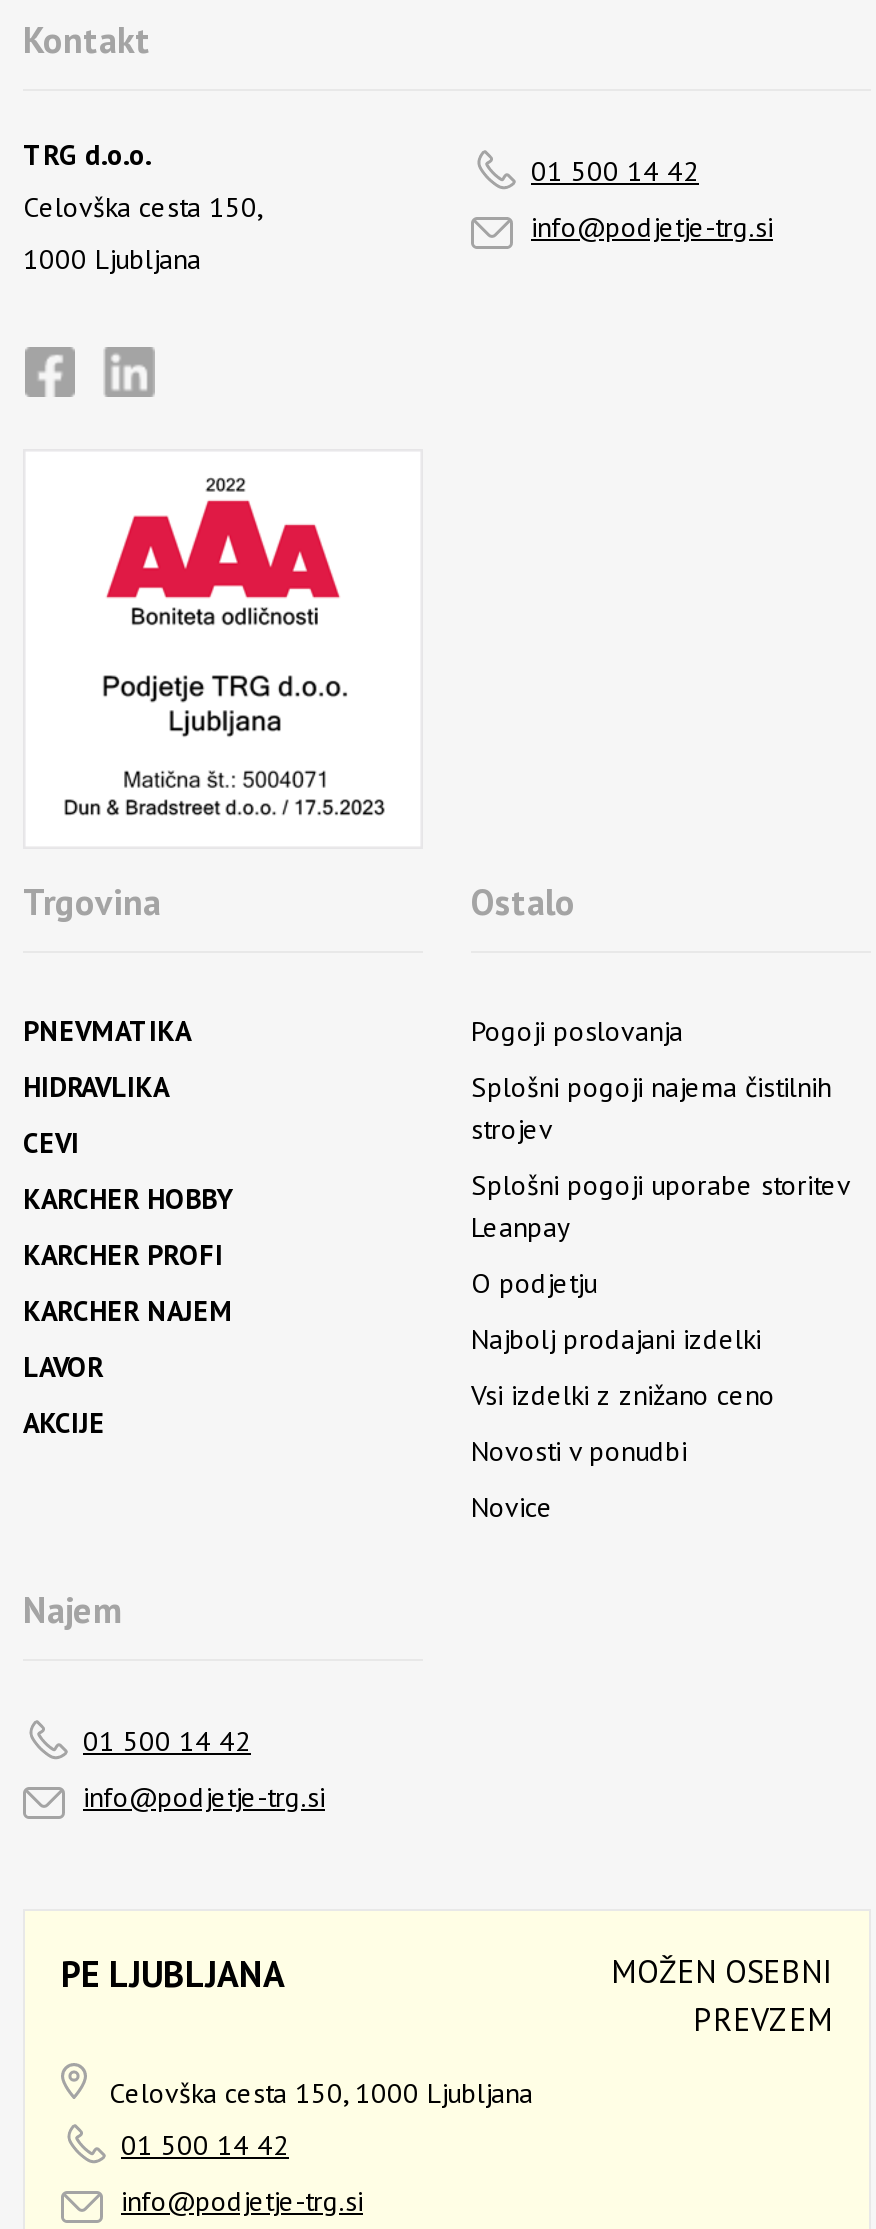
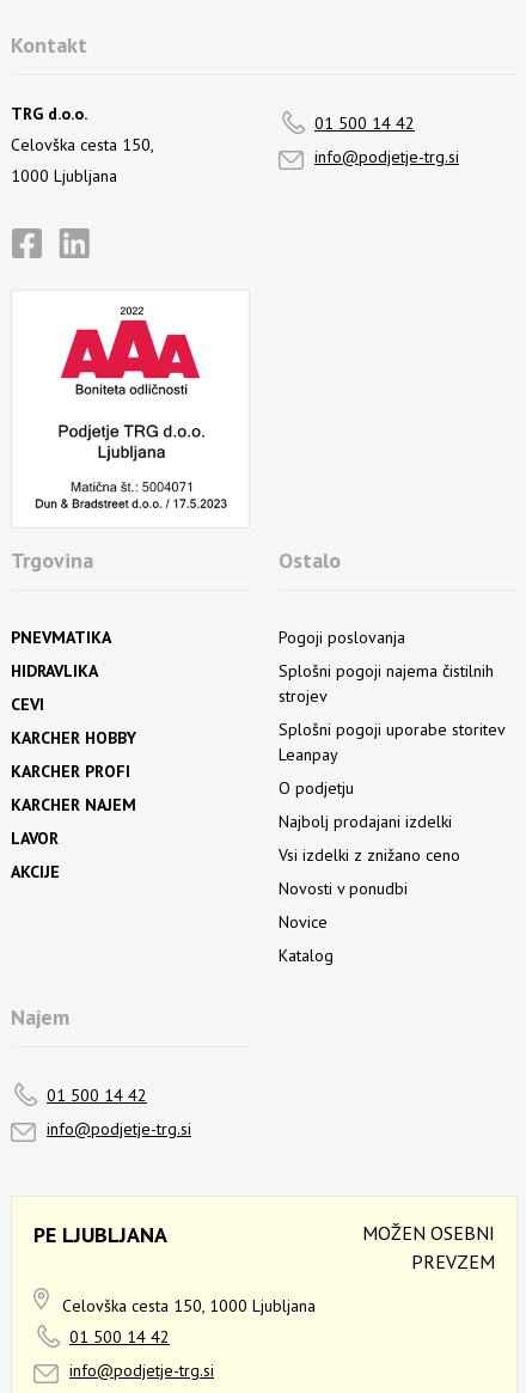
+ Katalog
